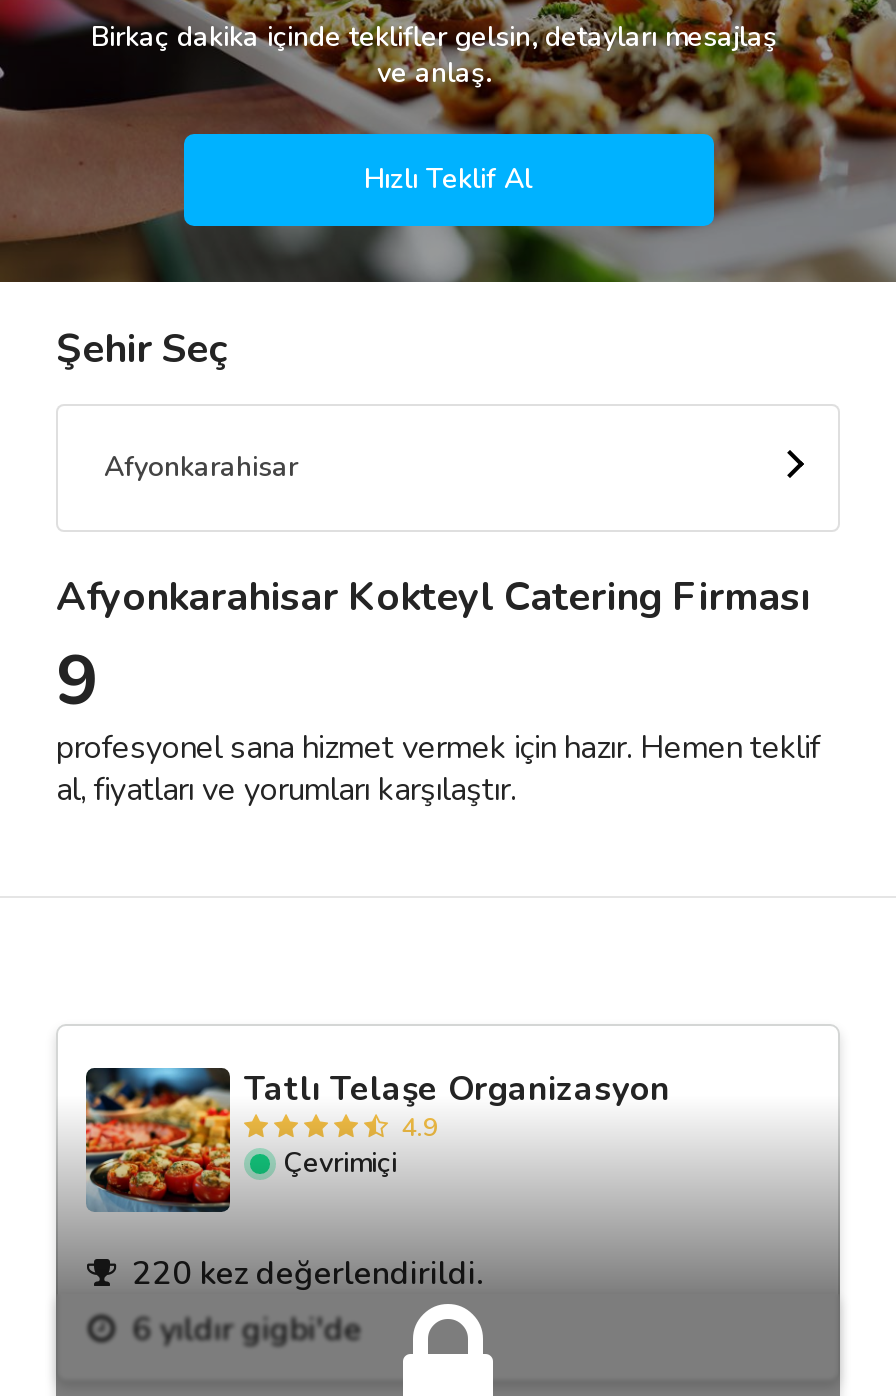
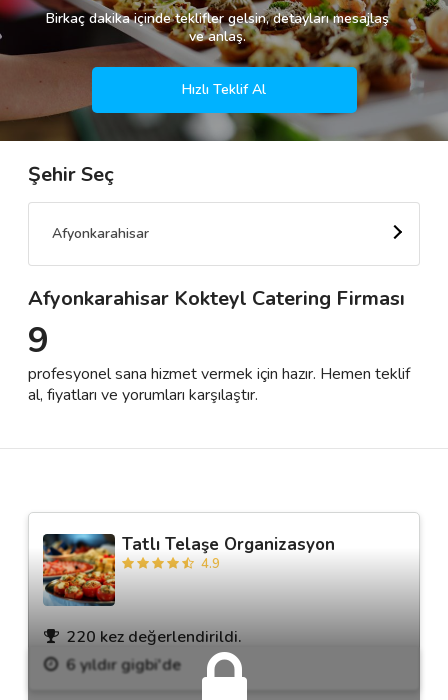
- Çevrimiçi
